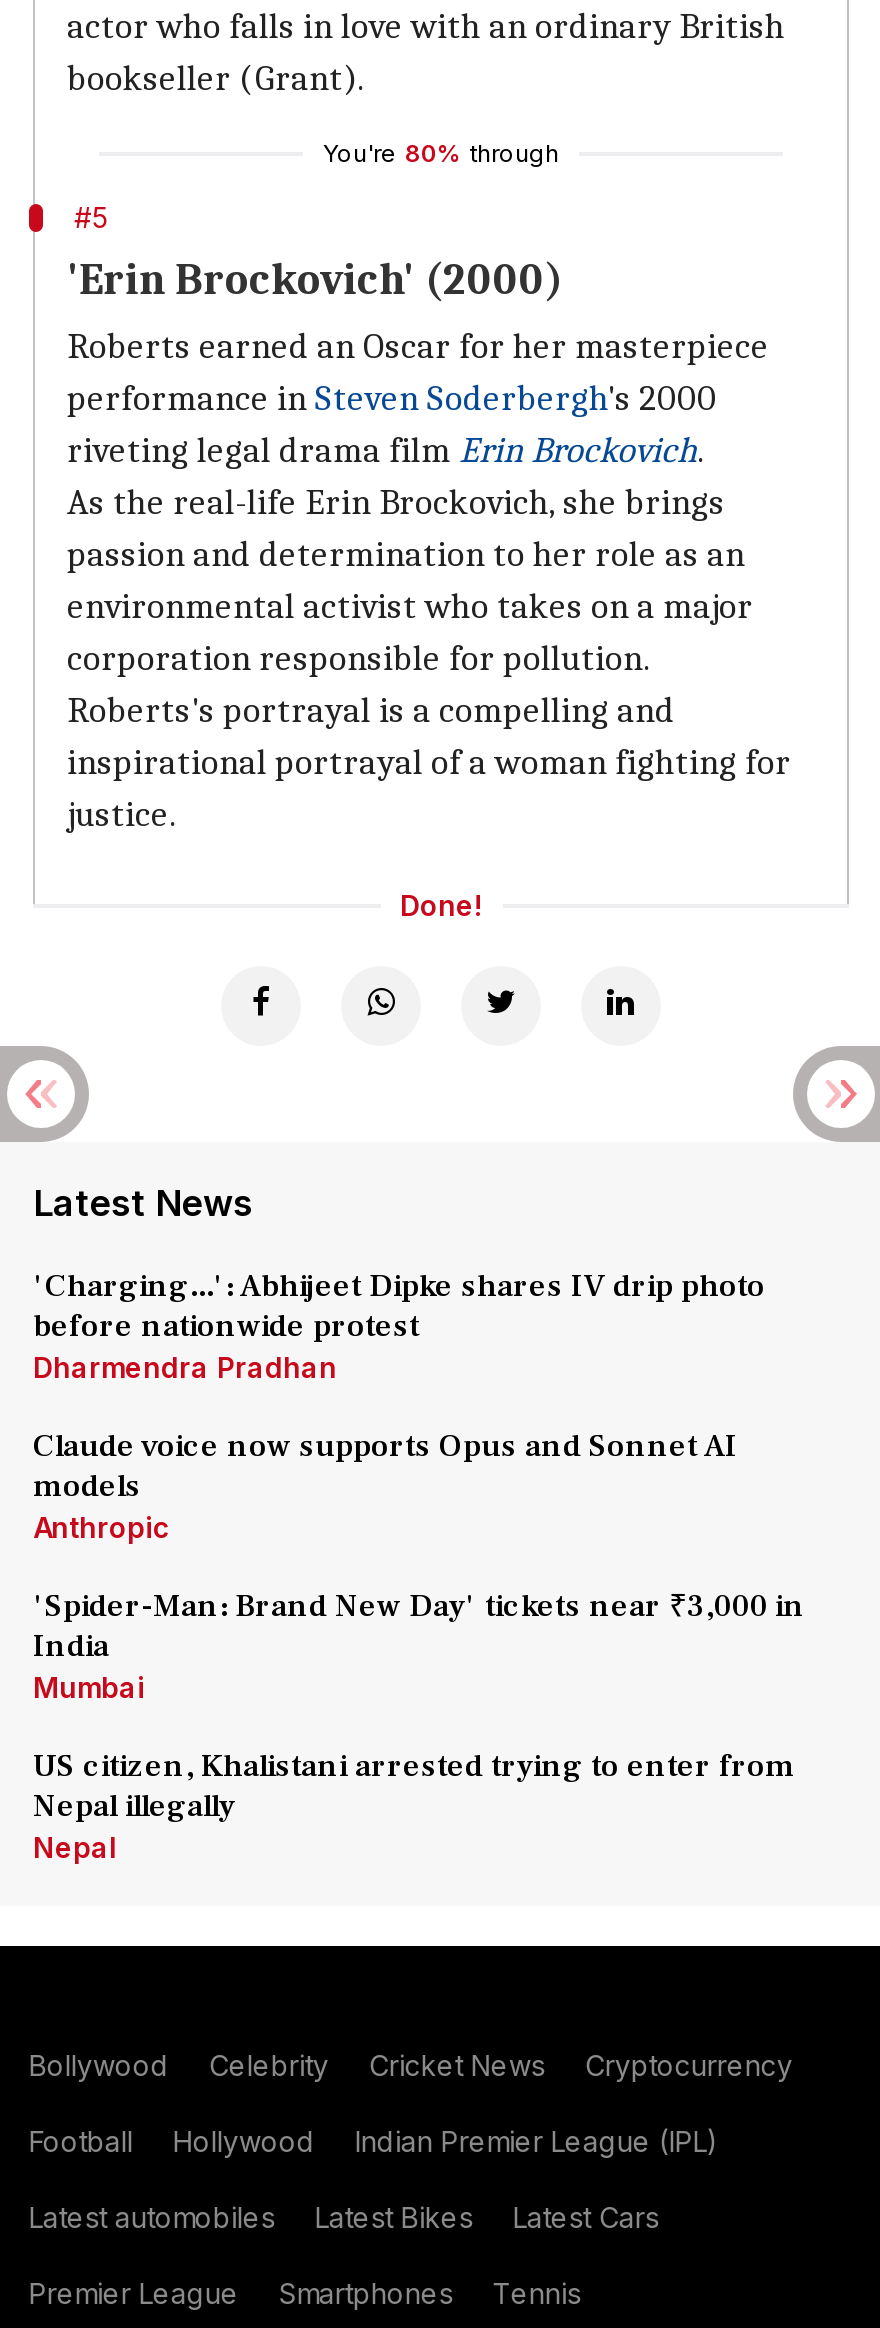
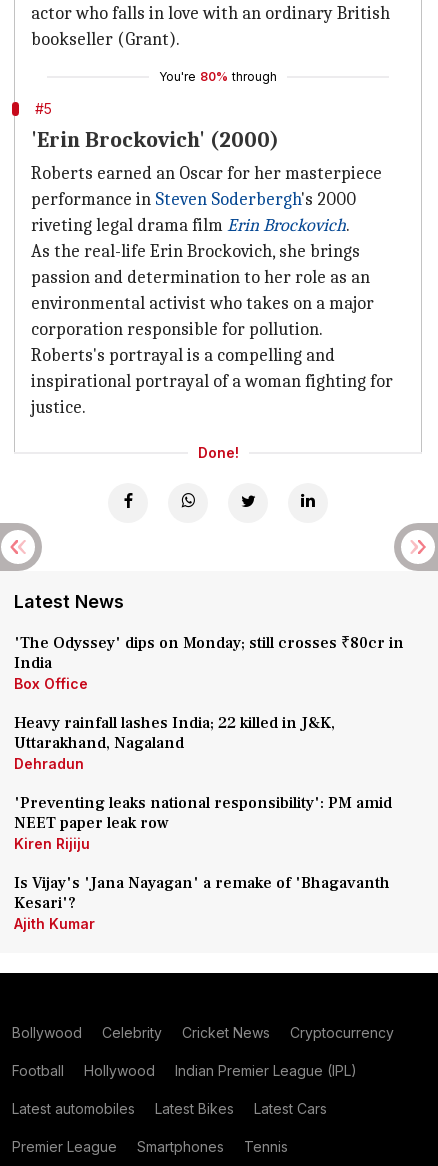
- 'Charging...': Abhijeet Dipke shares IV drip photo
- before nationwide protest
- Dharmendra Pradhan
- Claude voice now supports Opus and Sonnet AI
- models
- Anthropic
- 'Spider-Man: Brand New Day' tickets near ₹3,000 in
+ 'The Odyssey' dips on Monday; still crosses ₹80cr in

moved up: India

- Mumbai
- US citizen, Khalistani arrested trying to enter from
- Nepal illegally
- Nepal
+ Box Office
+ Heavy rainfall lashes India; 22 killed in J&K,
+ Uttarakhand, Nagaland
+ Dehradun
+ 'Preventing leaks national responsibility': PM amid
+ NEET paper leak row
+ Kiren Rijiju
+ Is Vijay's 'Jana Nayagan' a remake of 'Bhagavanth
+ Kesari'?
+ Ajith Kumar
